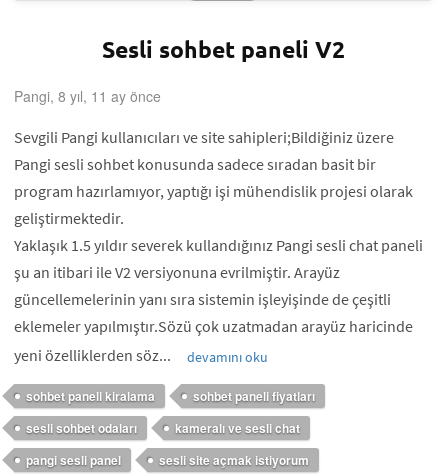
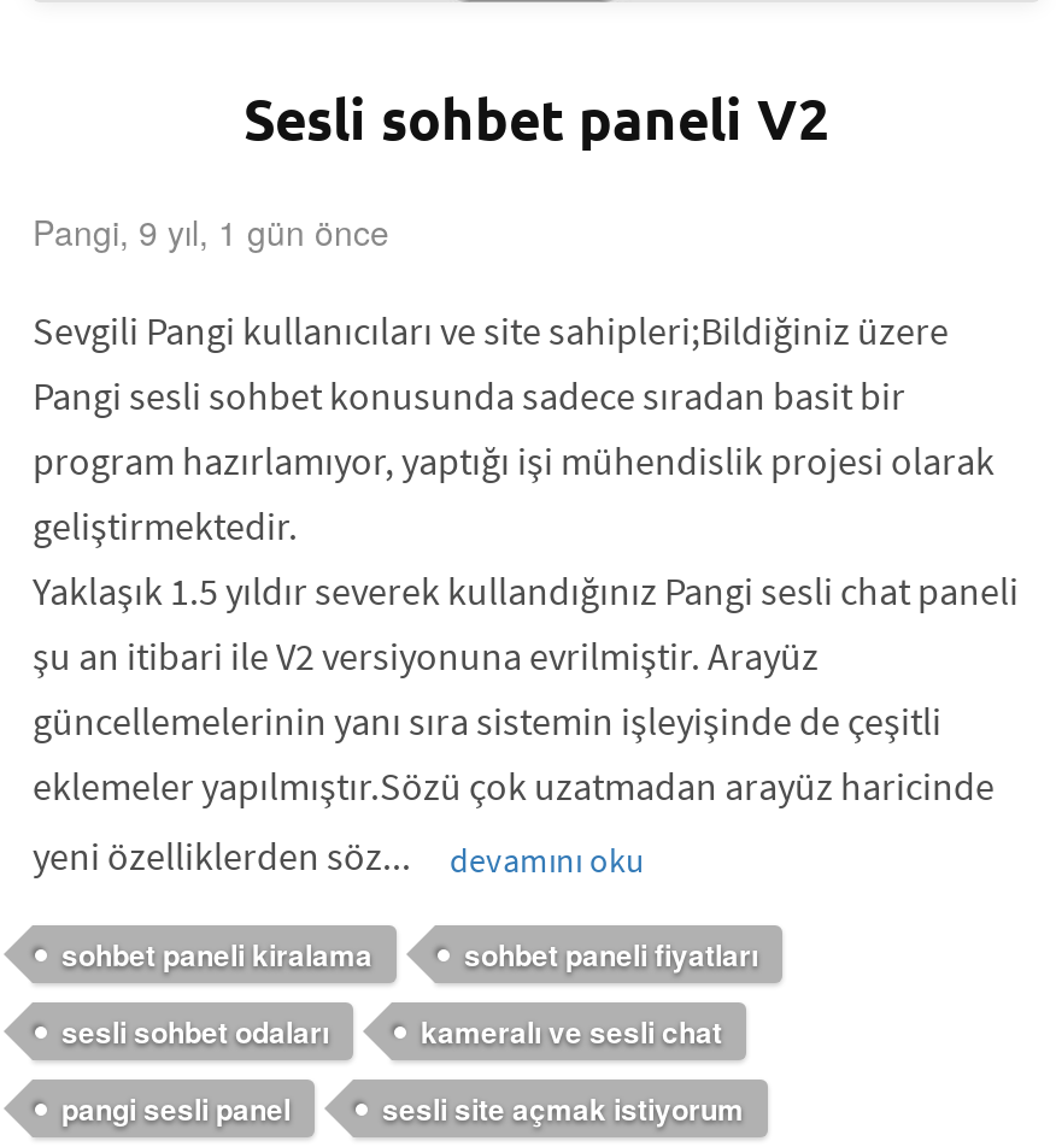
- Pangi, 8 yıl, 11 ay önce
+ Pangi, 9 yıl, 1 gün önce
